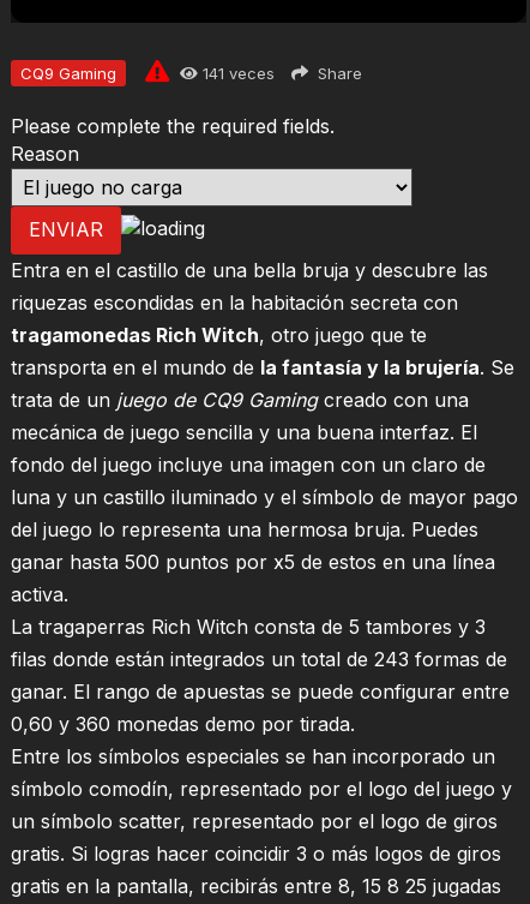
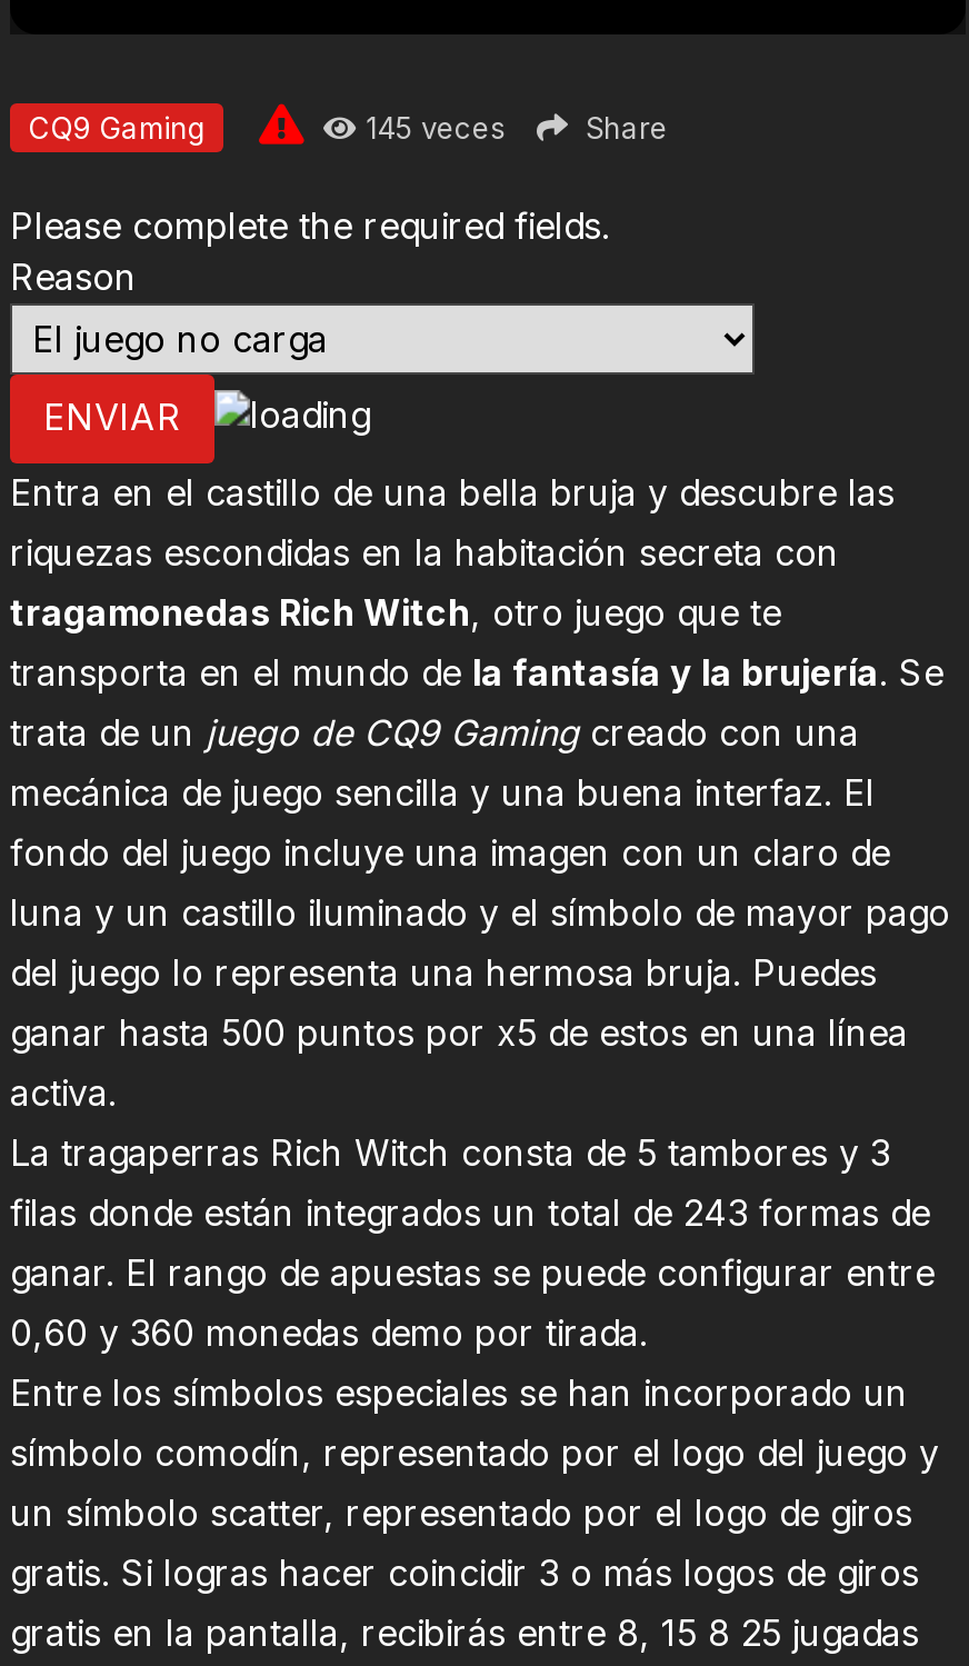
- 141 veces Share
+ 145 veces Share
